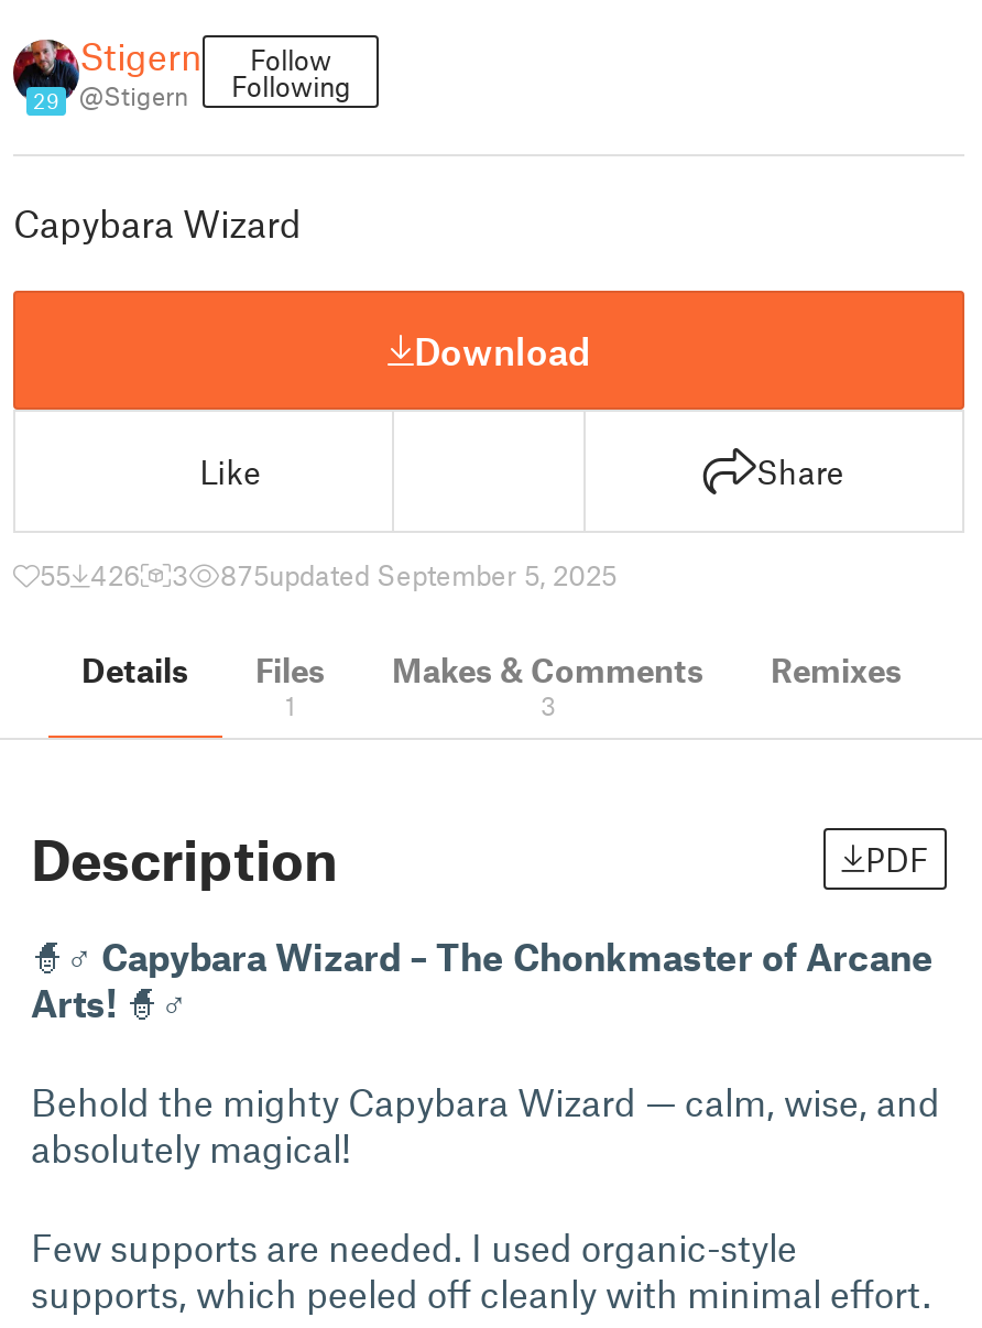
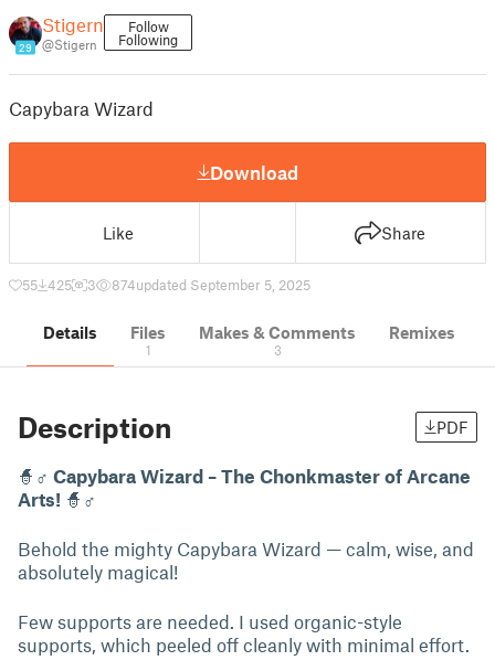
- 55 426
+ 55 425

- 875updated September 5, 2025
+ 874updated September 5, 2025
